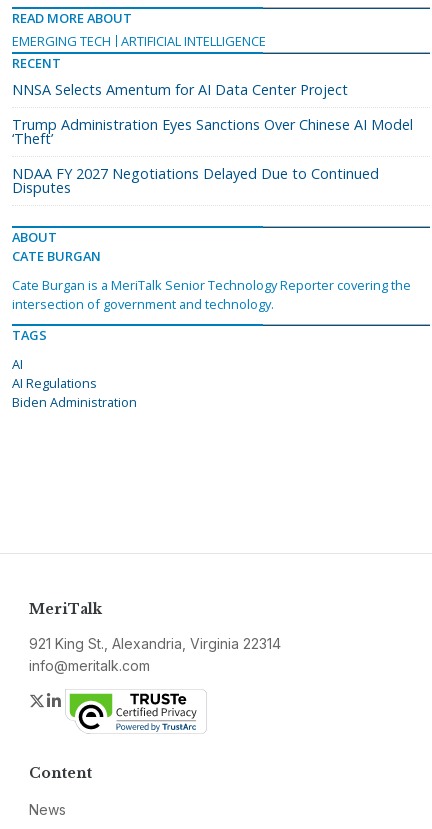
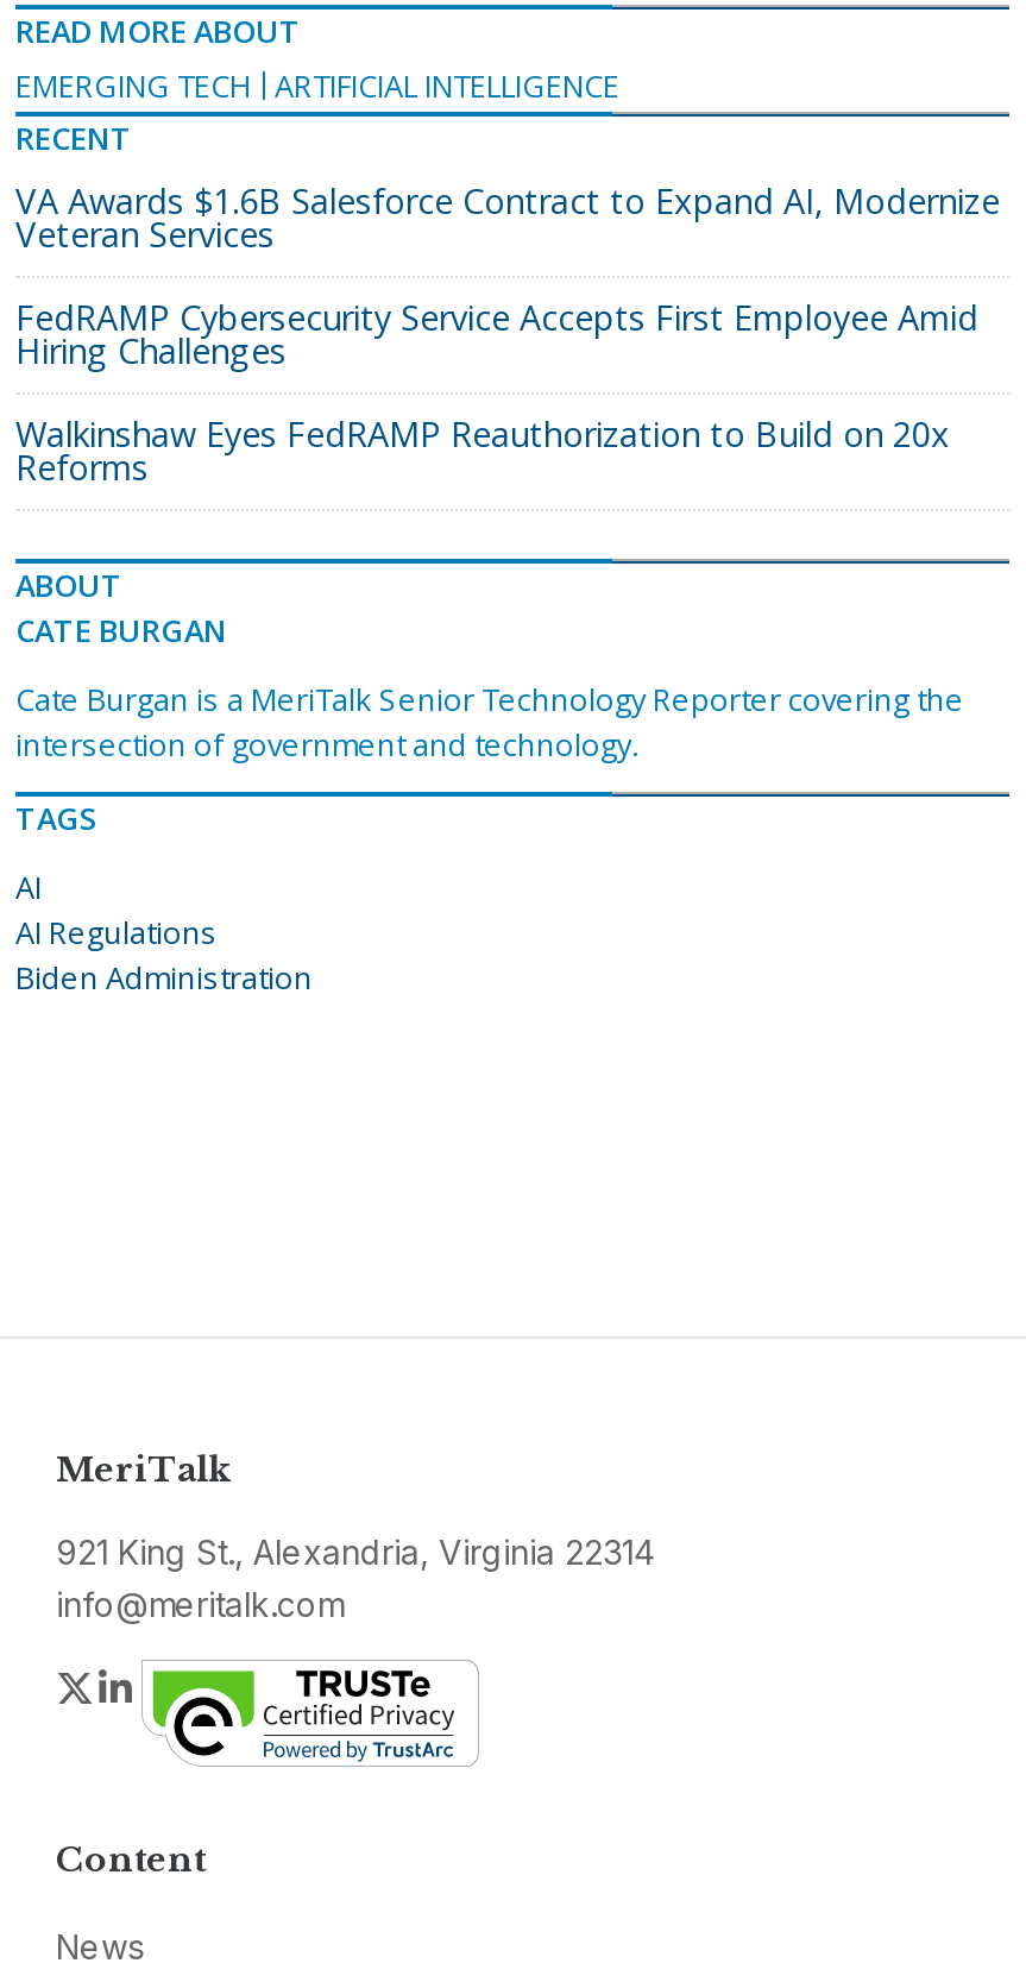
- NNSA Selects Amentum for AI Data Center Project
+ VA Awards $1.6B Salesforce Contract to Expand AI, Modernize
+ Veteran Services

- Trump Administration Eyes Sanctions Over Chinese AI Model
- ‘Theft’
+ FedRAMP Cybersecurity Service Accepts First Employee Amid
+ Hiring Challenges

- NDAA FY 2027 Negotiations Delayed Due to Continued
- Disputes
+ Walkinshaw Eyes FedRAMP Reauthorization to Build on 20x
+ Reforms
